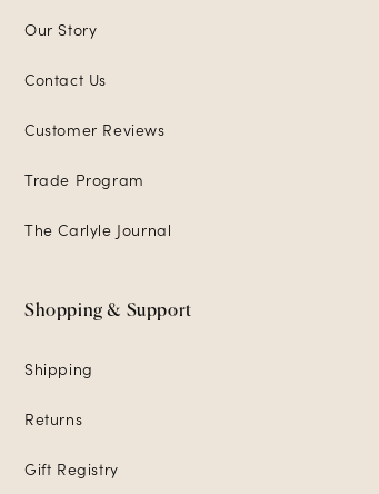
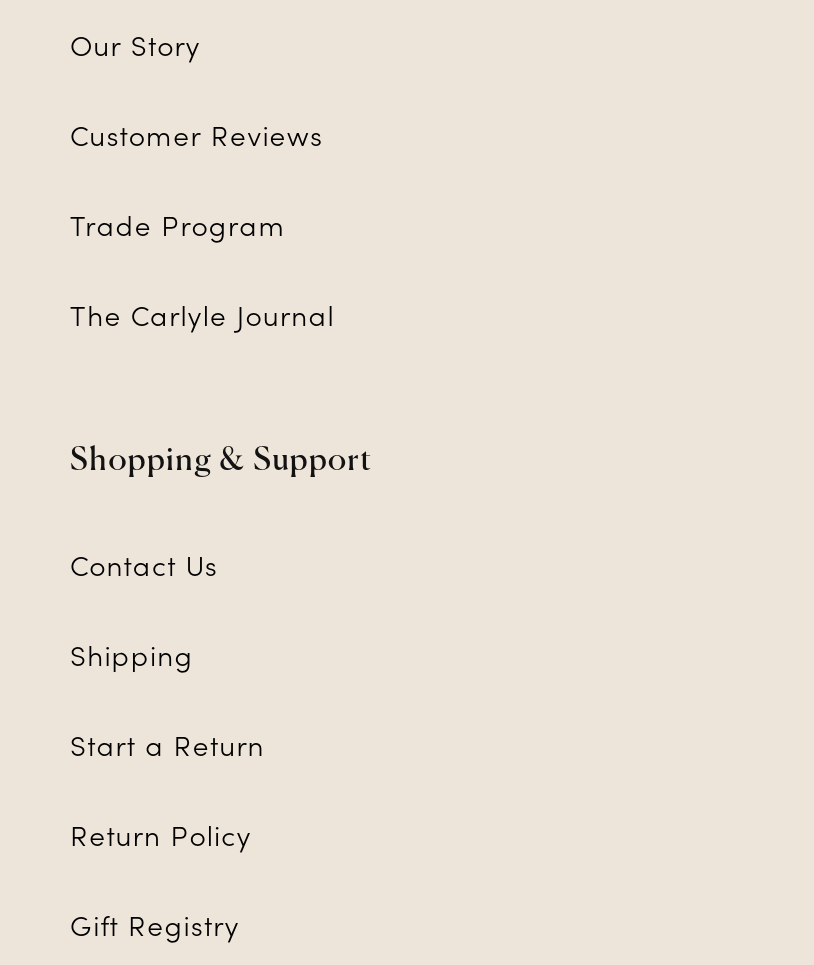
moved down: Contact Us

moved up: Customer Reviews | Trade Program | The Carlyle Journal | Shopping & Support

- Returns
+ Start a Return
+ Return Policy
